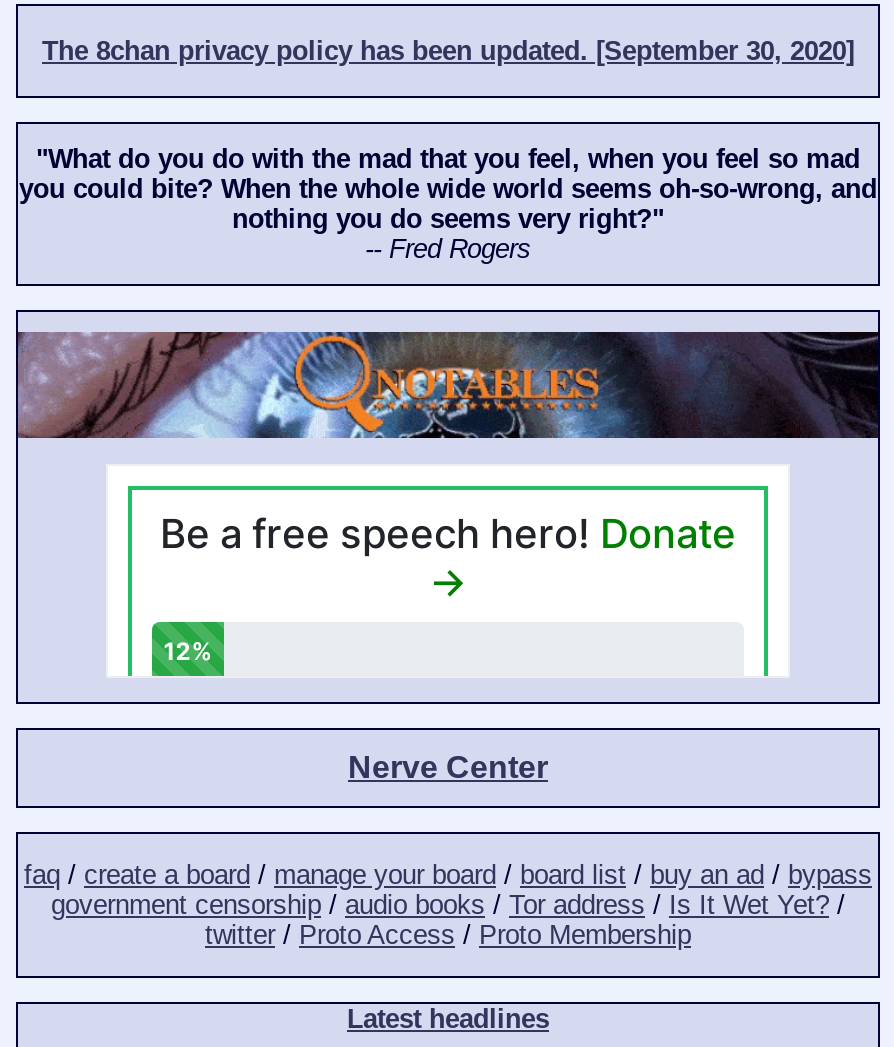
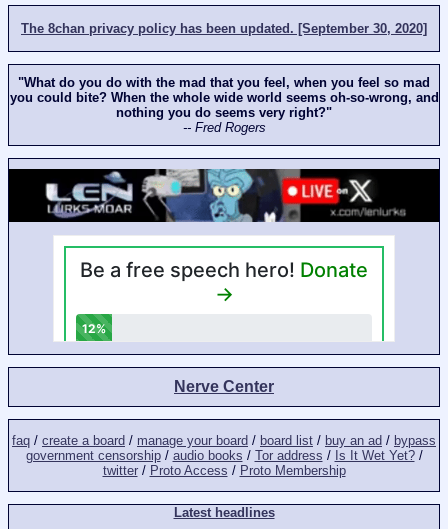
- [image]
+ [image]
